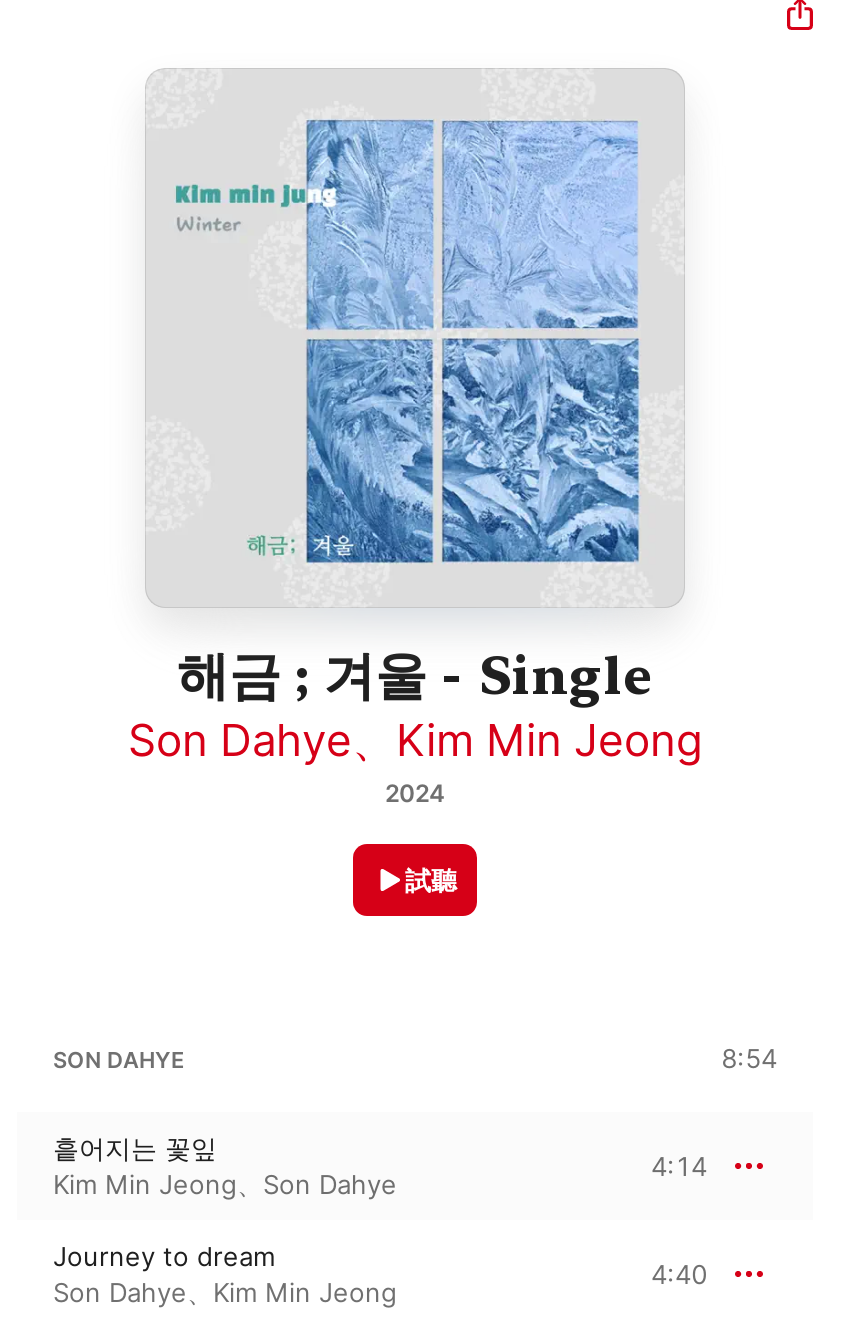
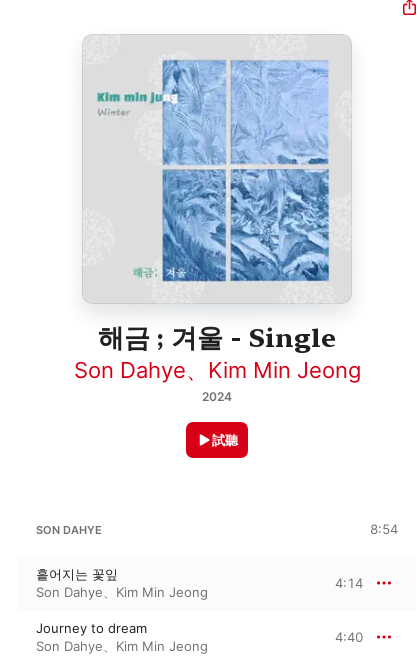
- Kim Min Jeong、Son Dahye
+ Son Dahye、Kim Min Jeong
